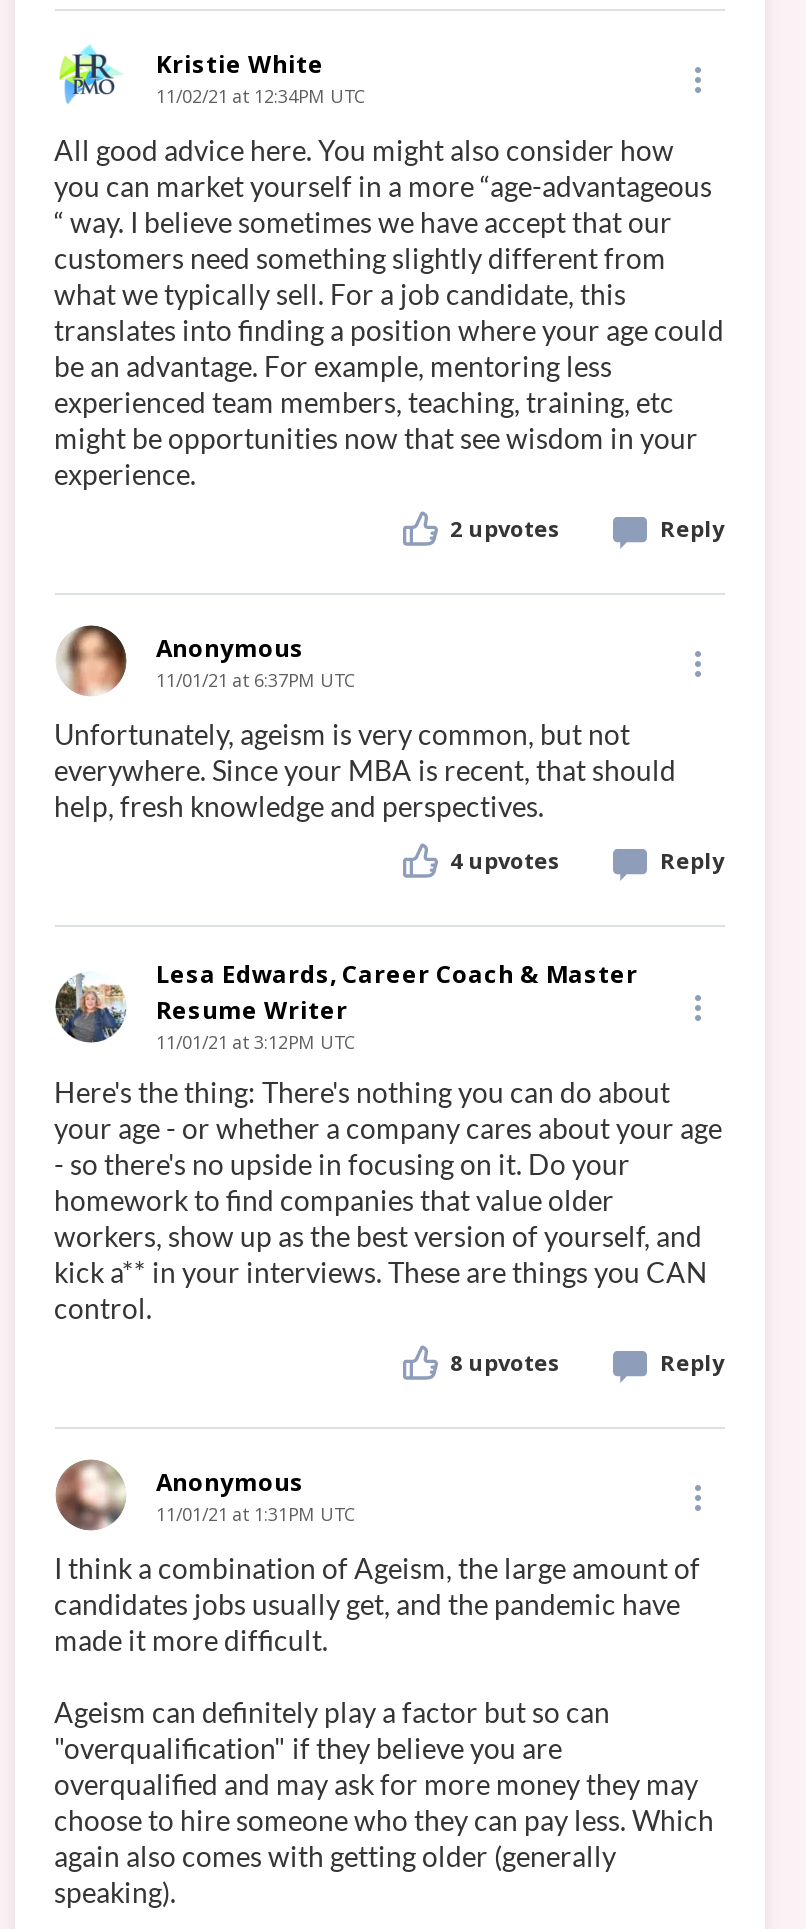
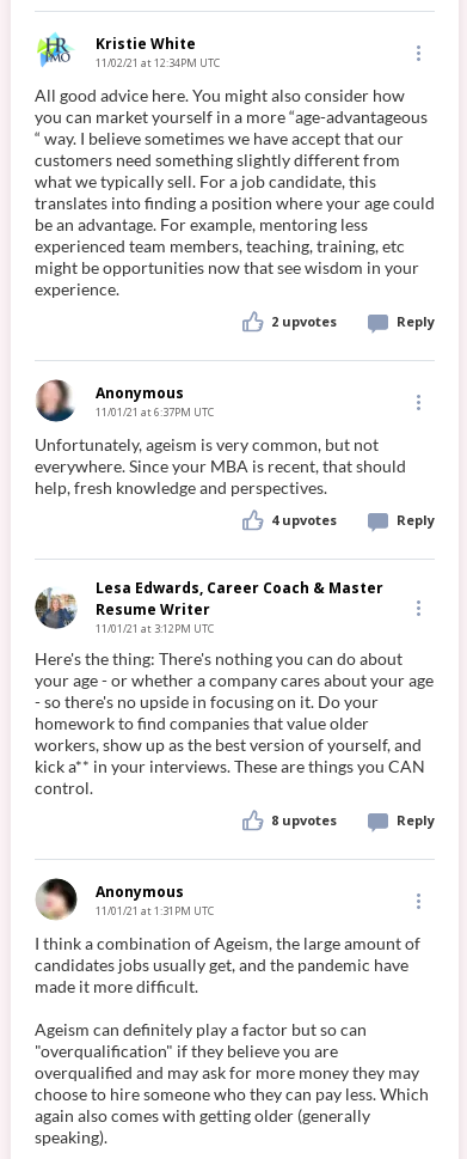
- [image]
+ [image]

- [image]
+ [image]
